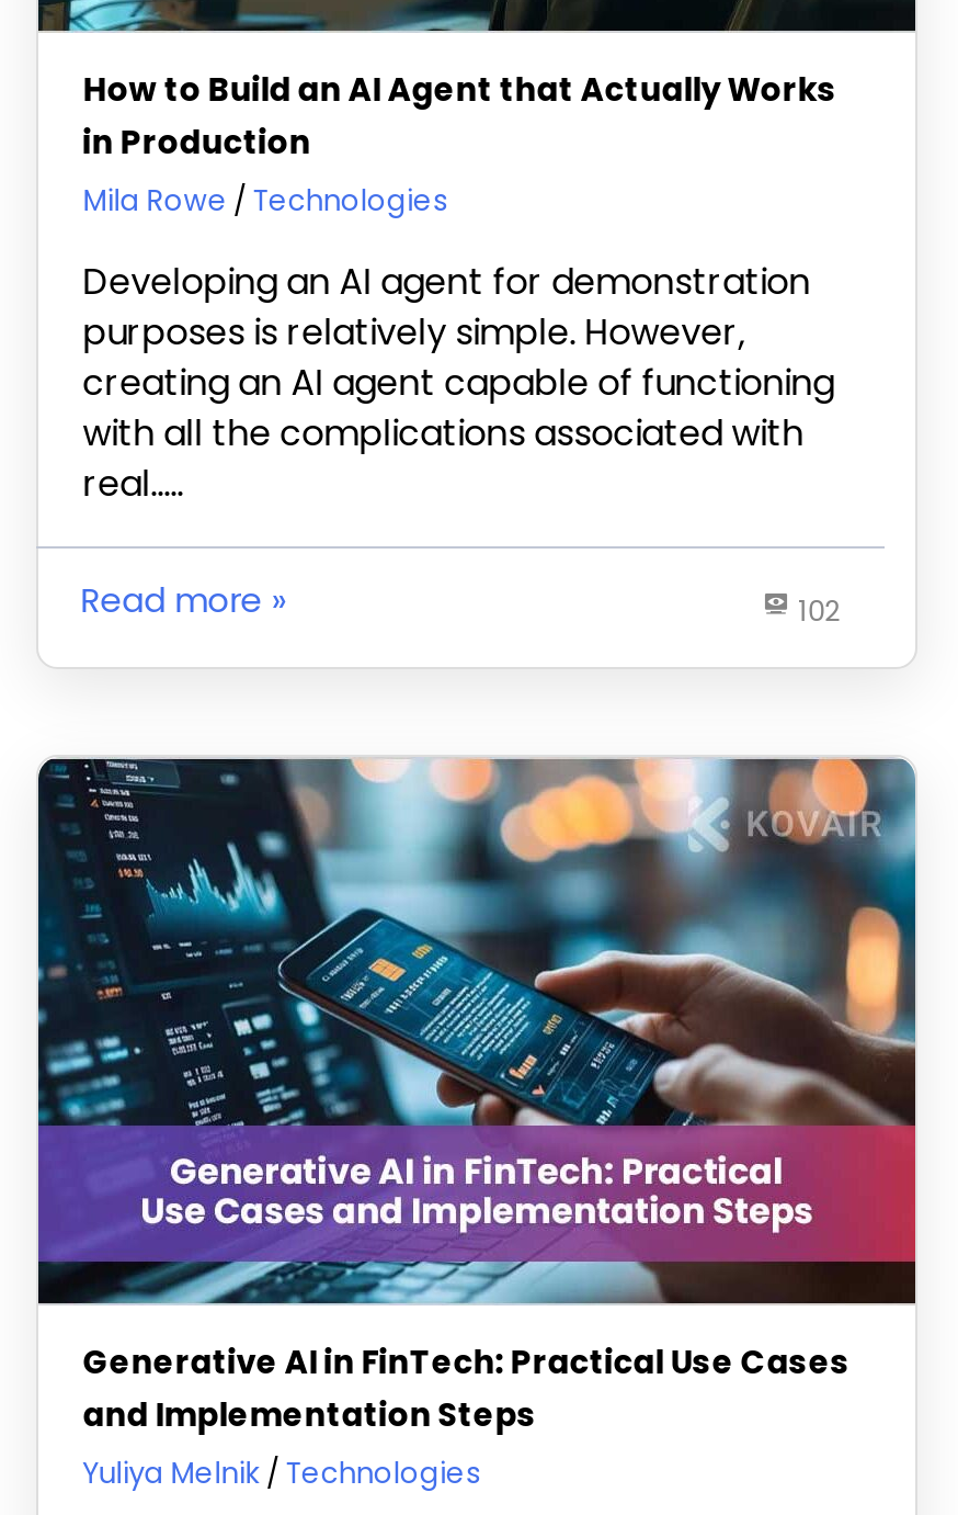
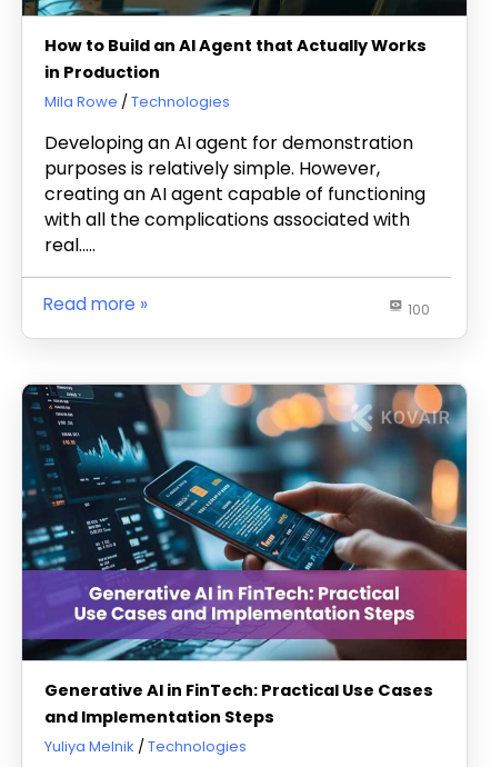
- 102
+ 100
